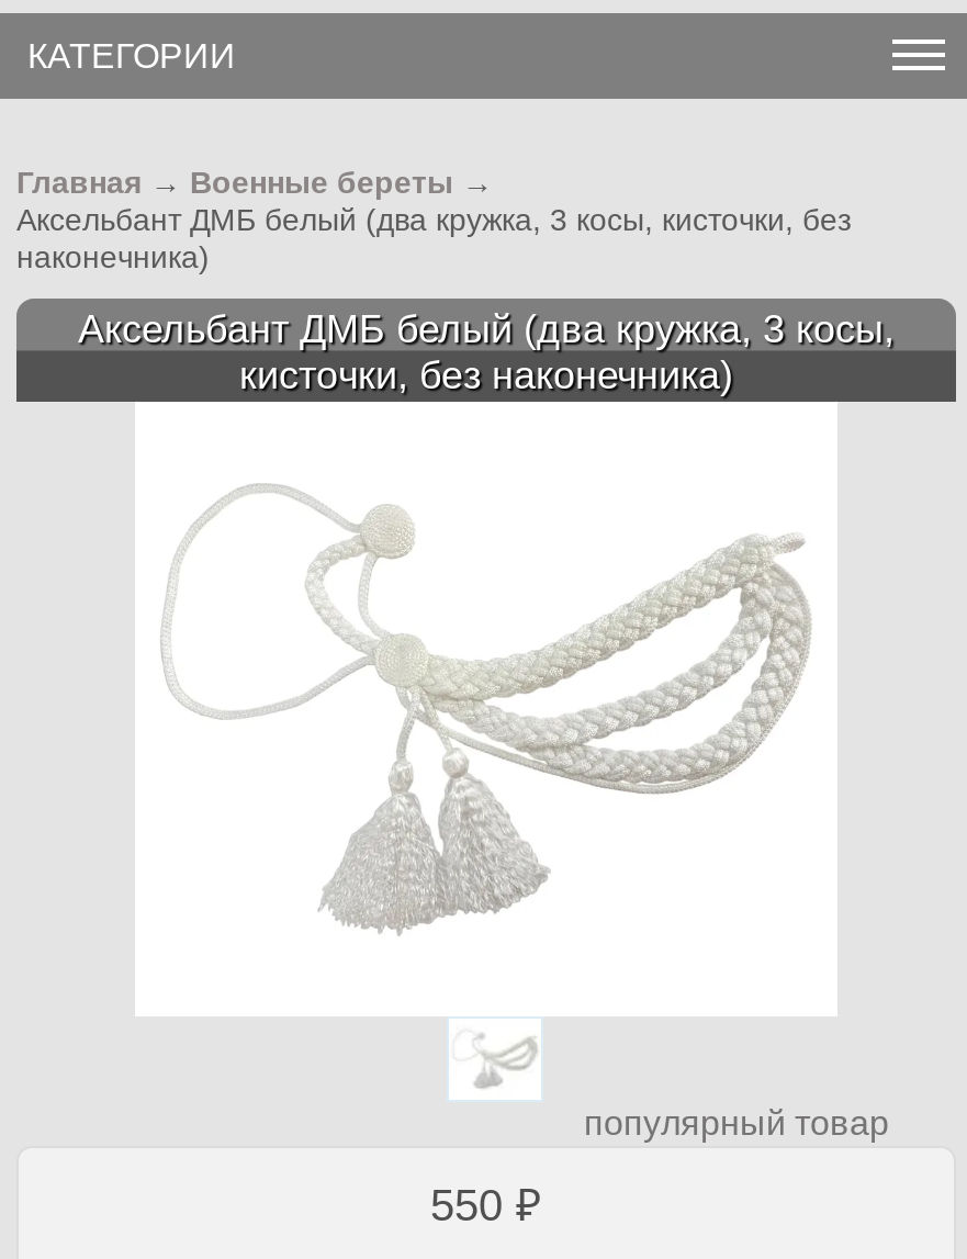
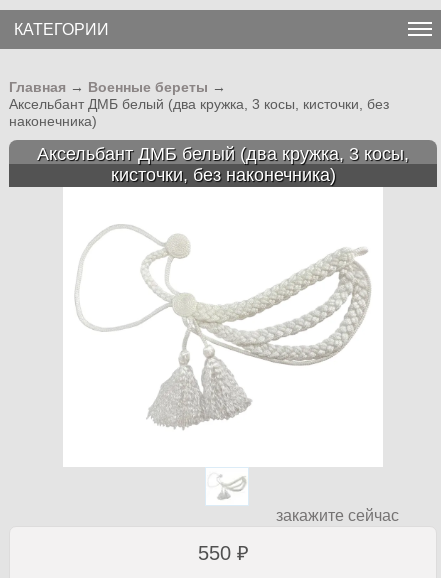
- популярный товар
+ закажите сейчас
